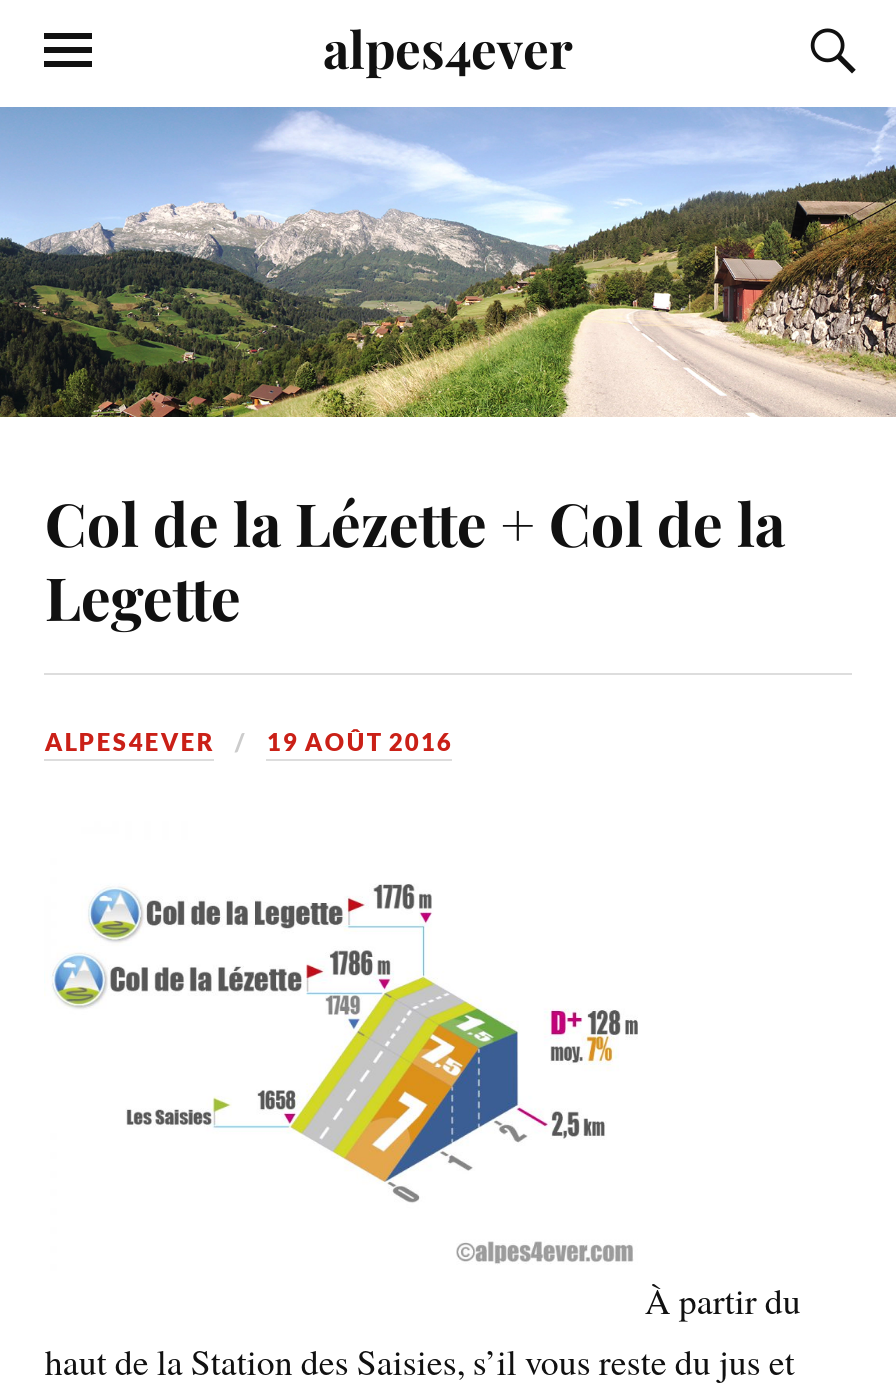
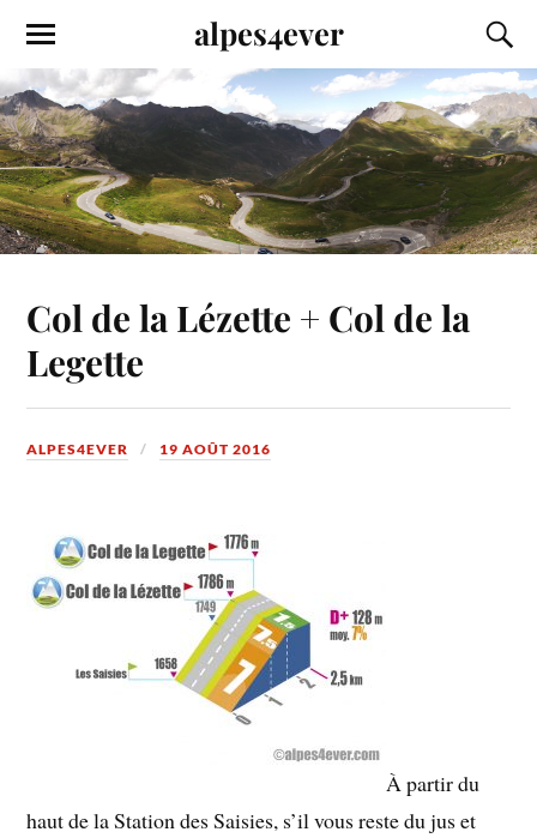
- [image]
+ [image]
